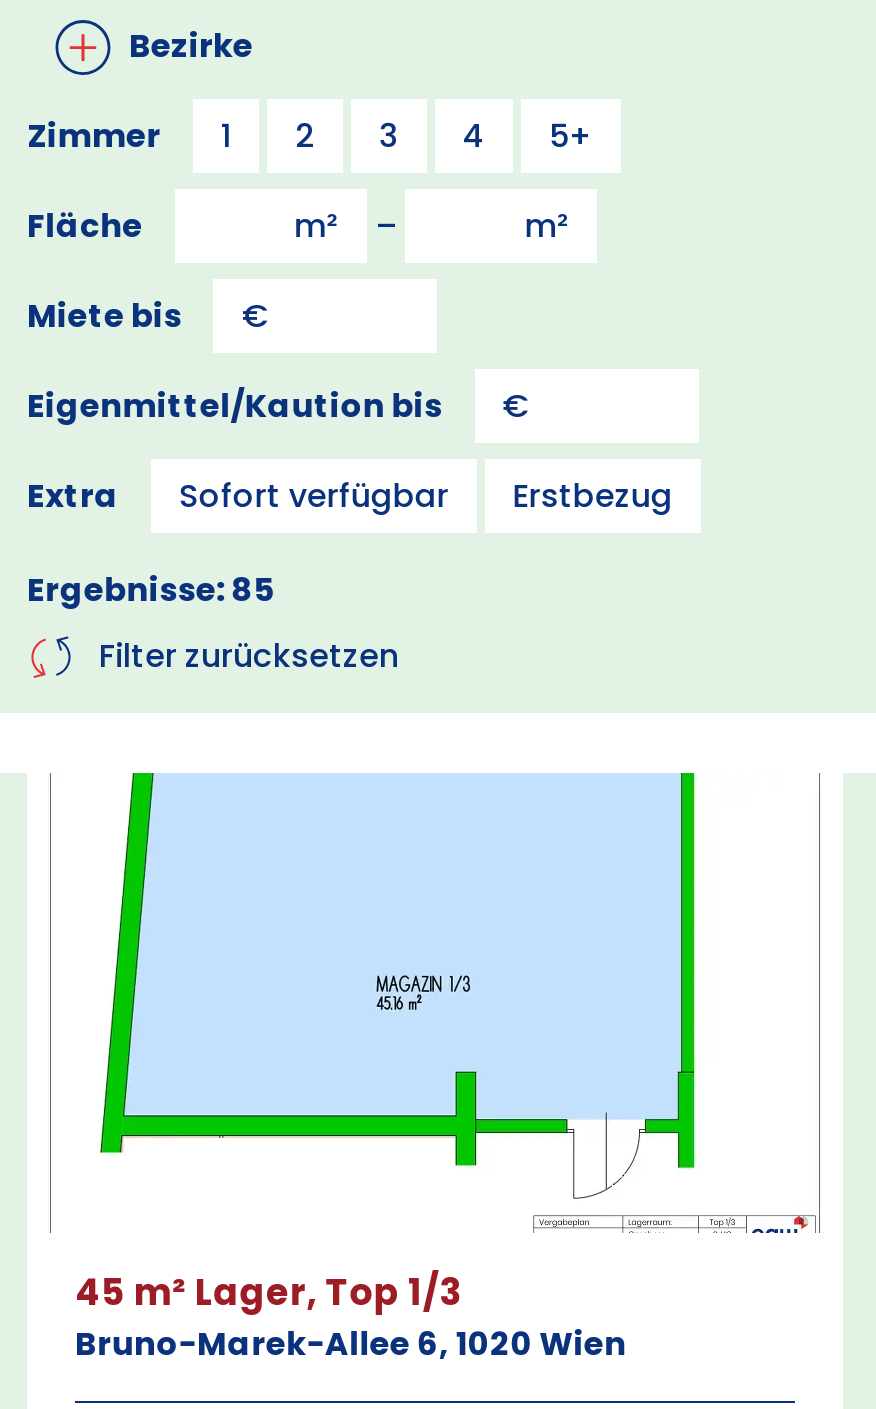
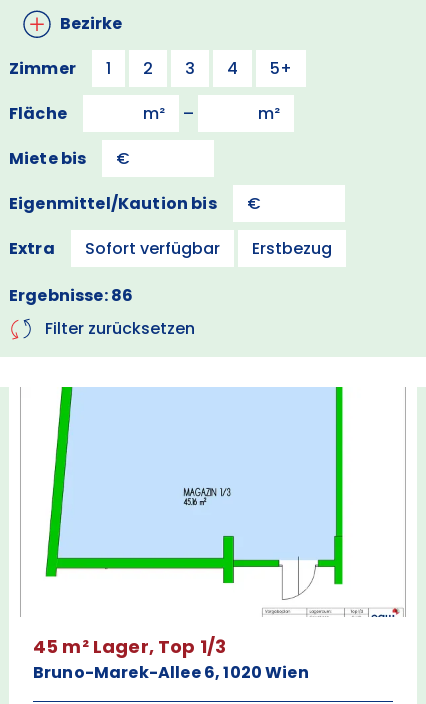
- Ergebnisse: 85
+ Ergebnisse: 86
